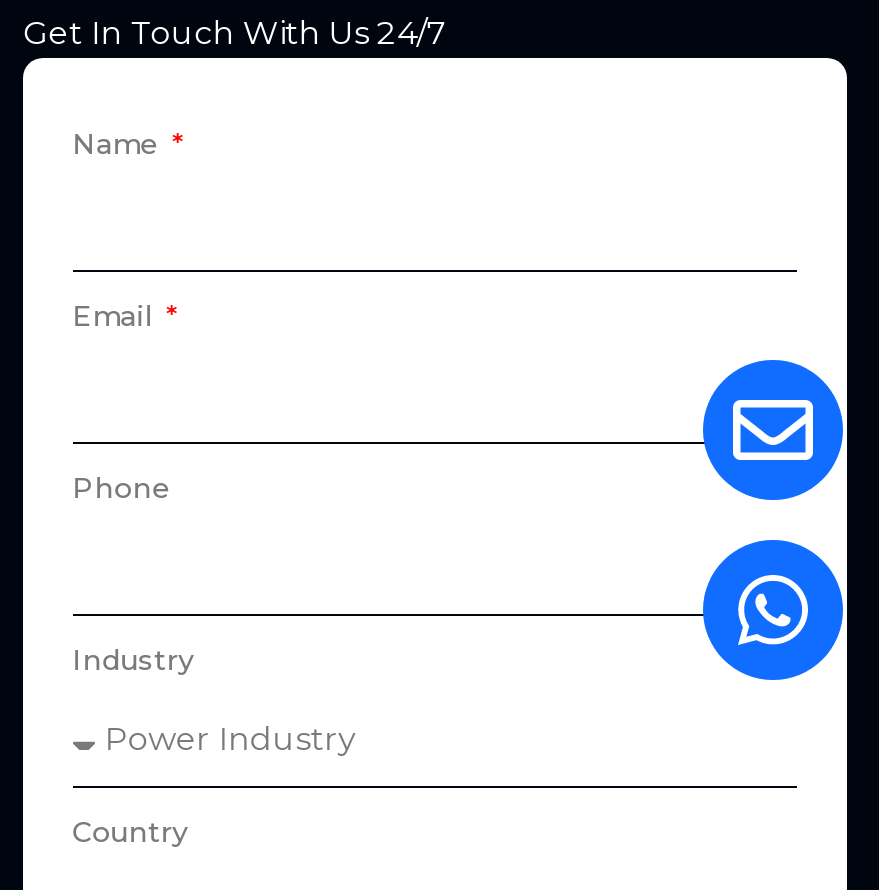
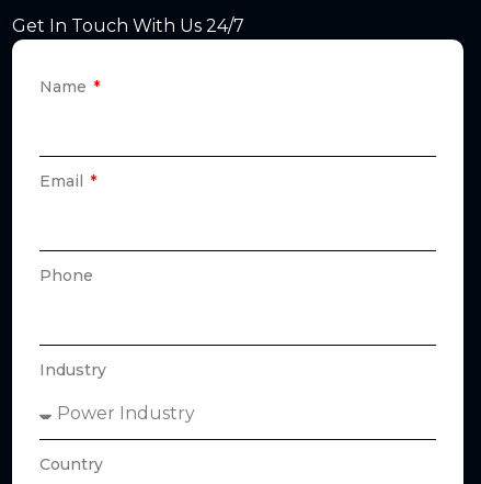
- [image]

- [image]
